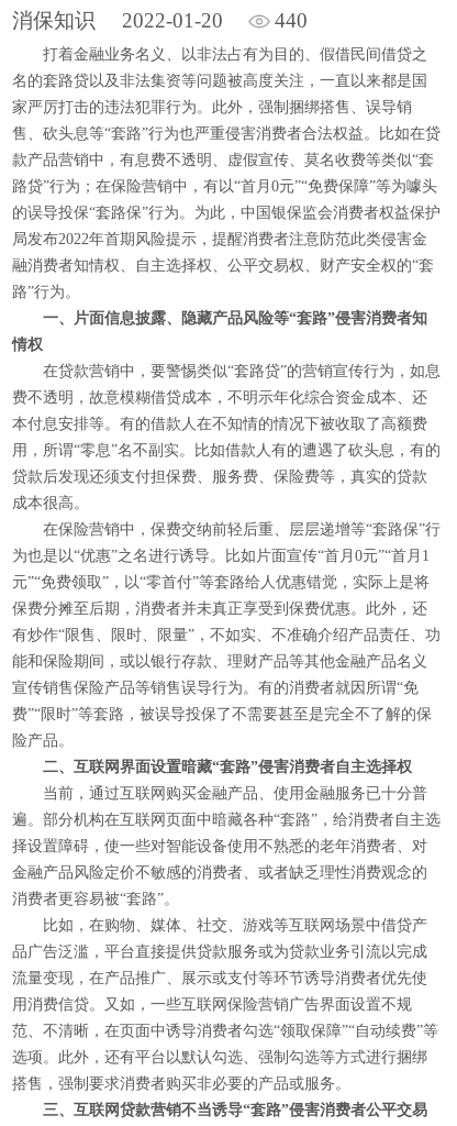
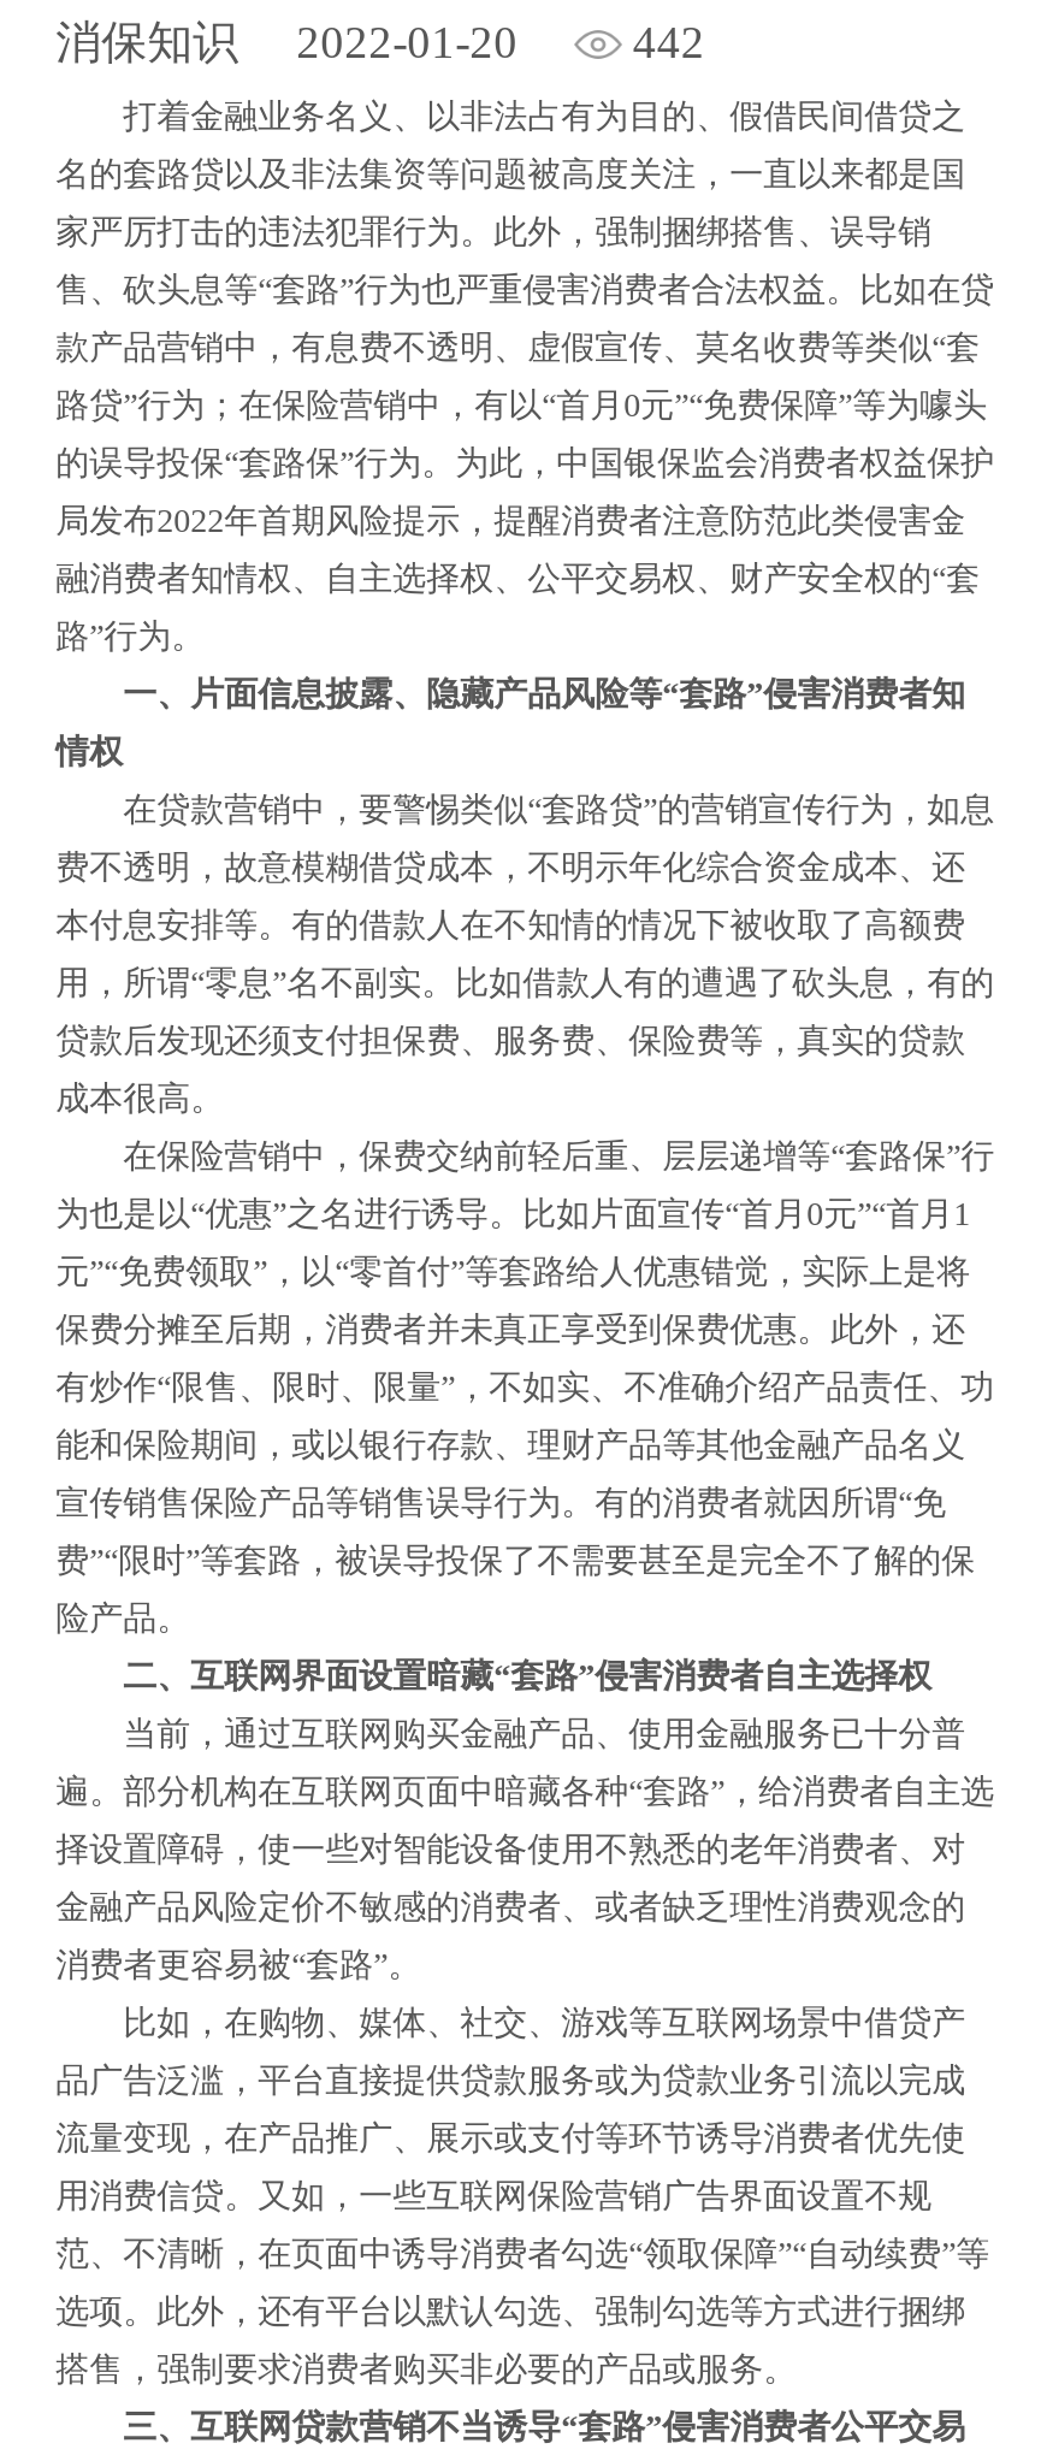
- 440
+ 442
